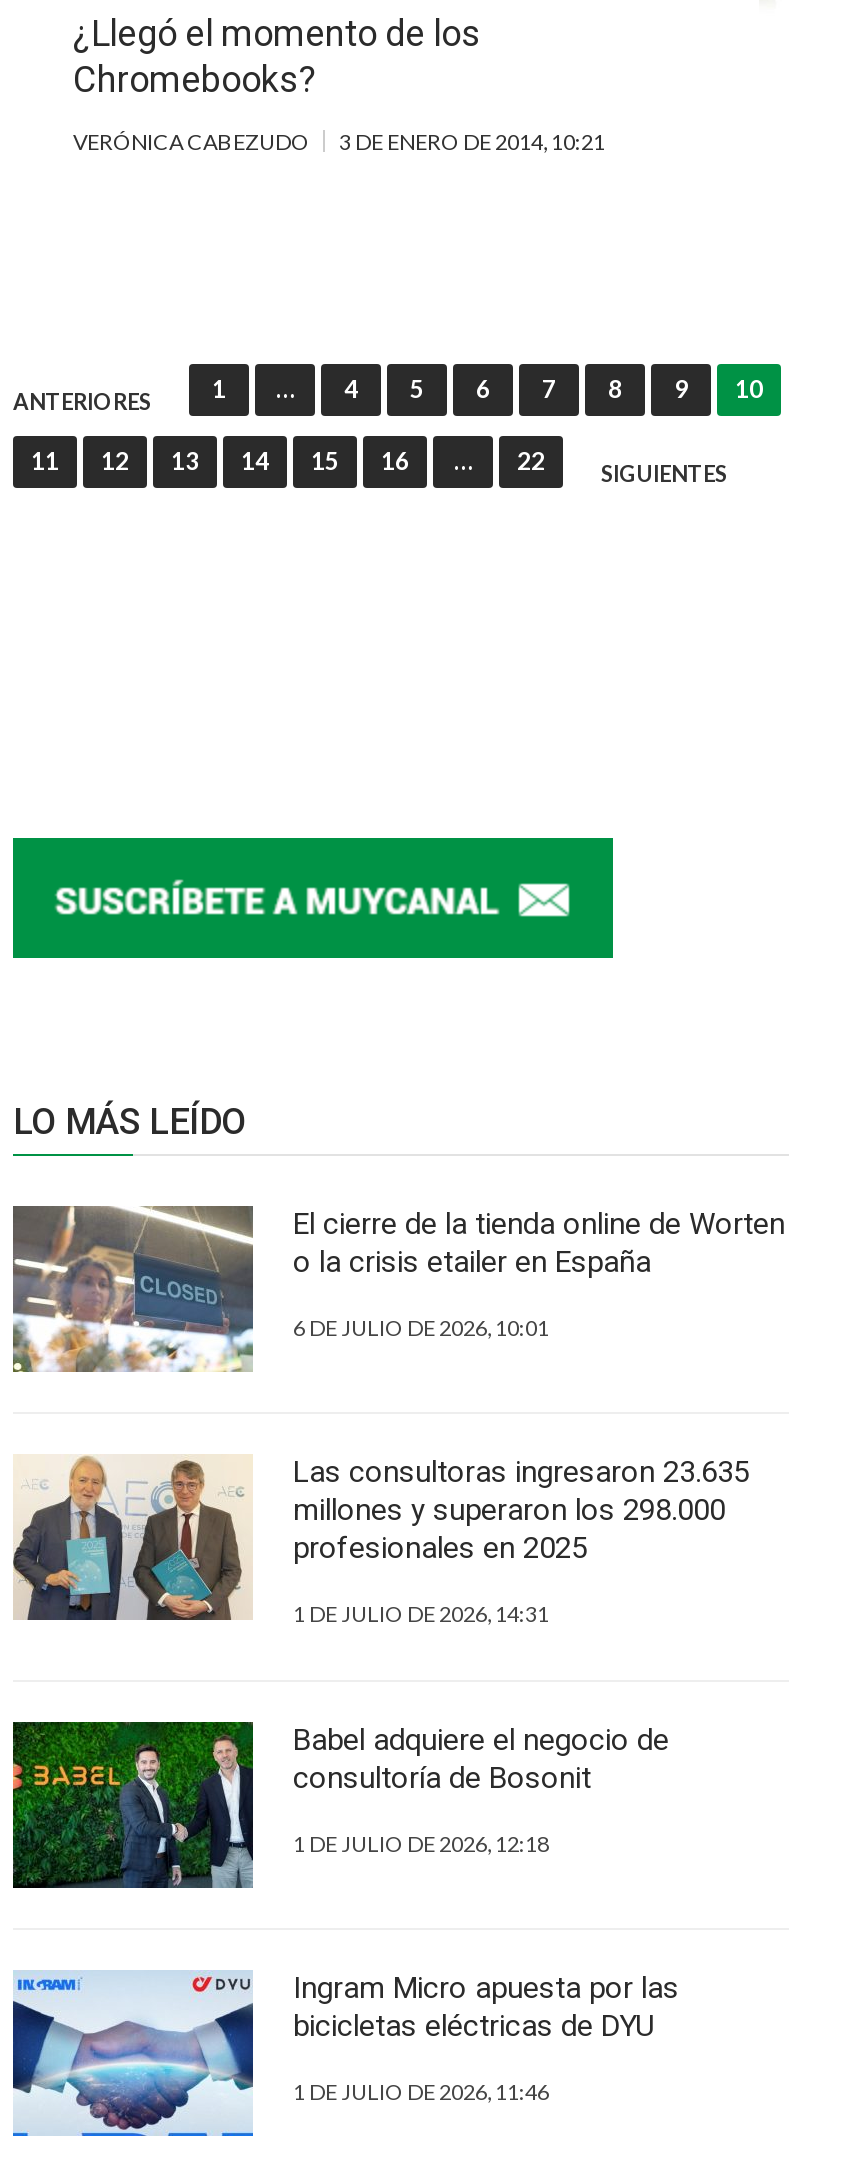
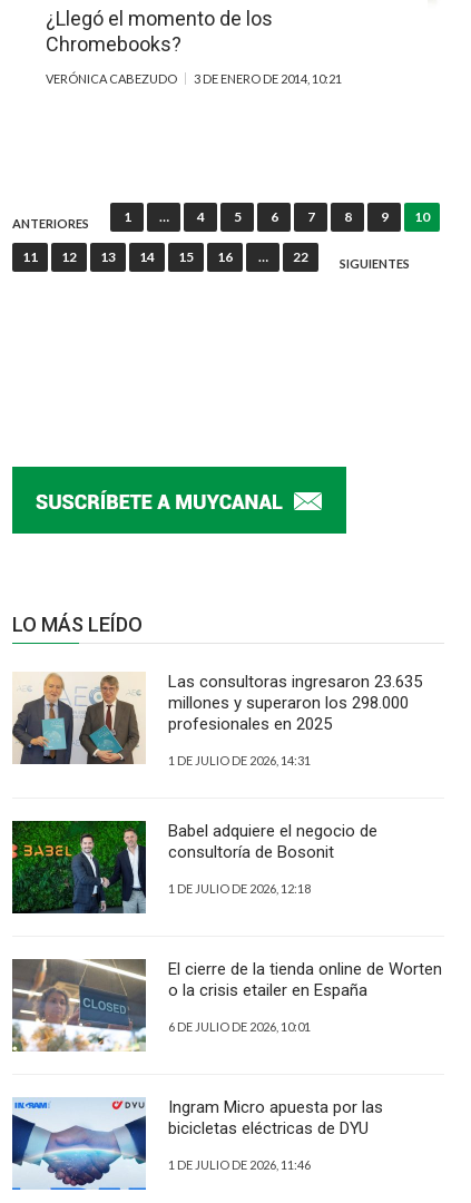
moved down: [image] | El cierre de la tienda online de Worten | o la crisis etailer en España | 6 DE JULIO DE 2026, 10:01

moved up: [image] | Las consultoras ingresaron 23.635 | millones y superaron los 298.000 | profesionales en 2025 | 1 DE JULIO DE 2026, 14:31 | Babel adquiere el negocio de | consultoría de Bosonit | 1 DE JULIO DE 2026, 12:18
